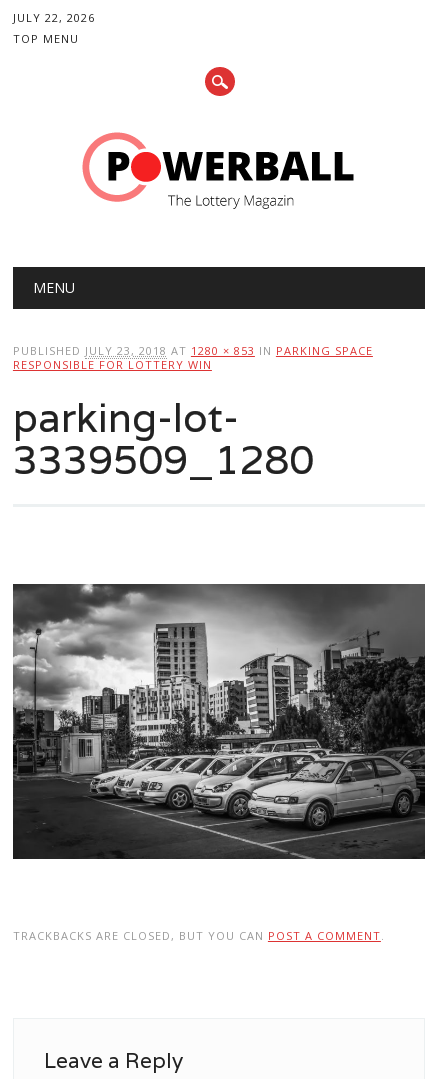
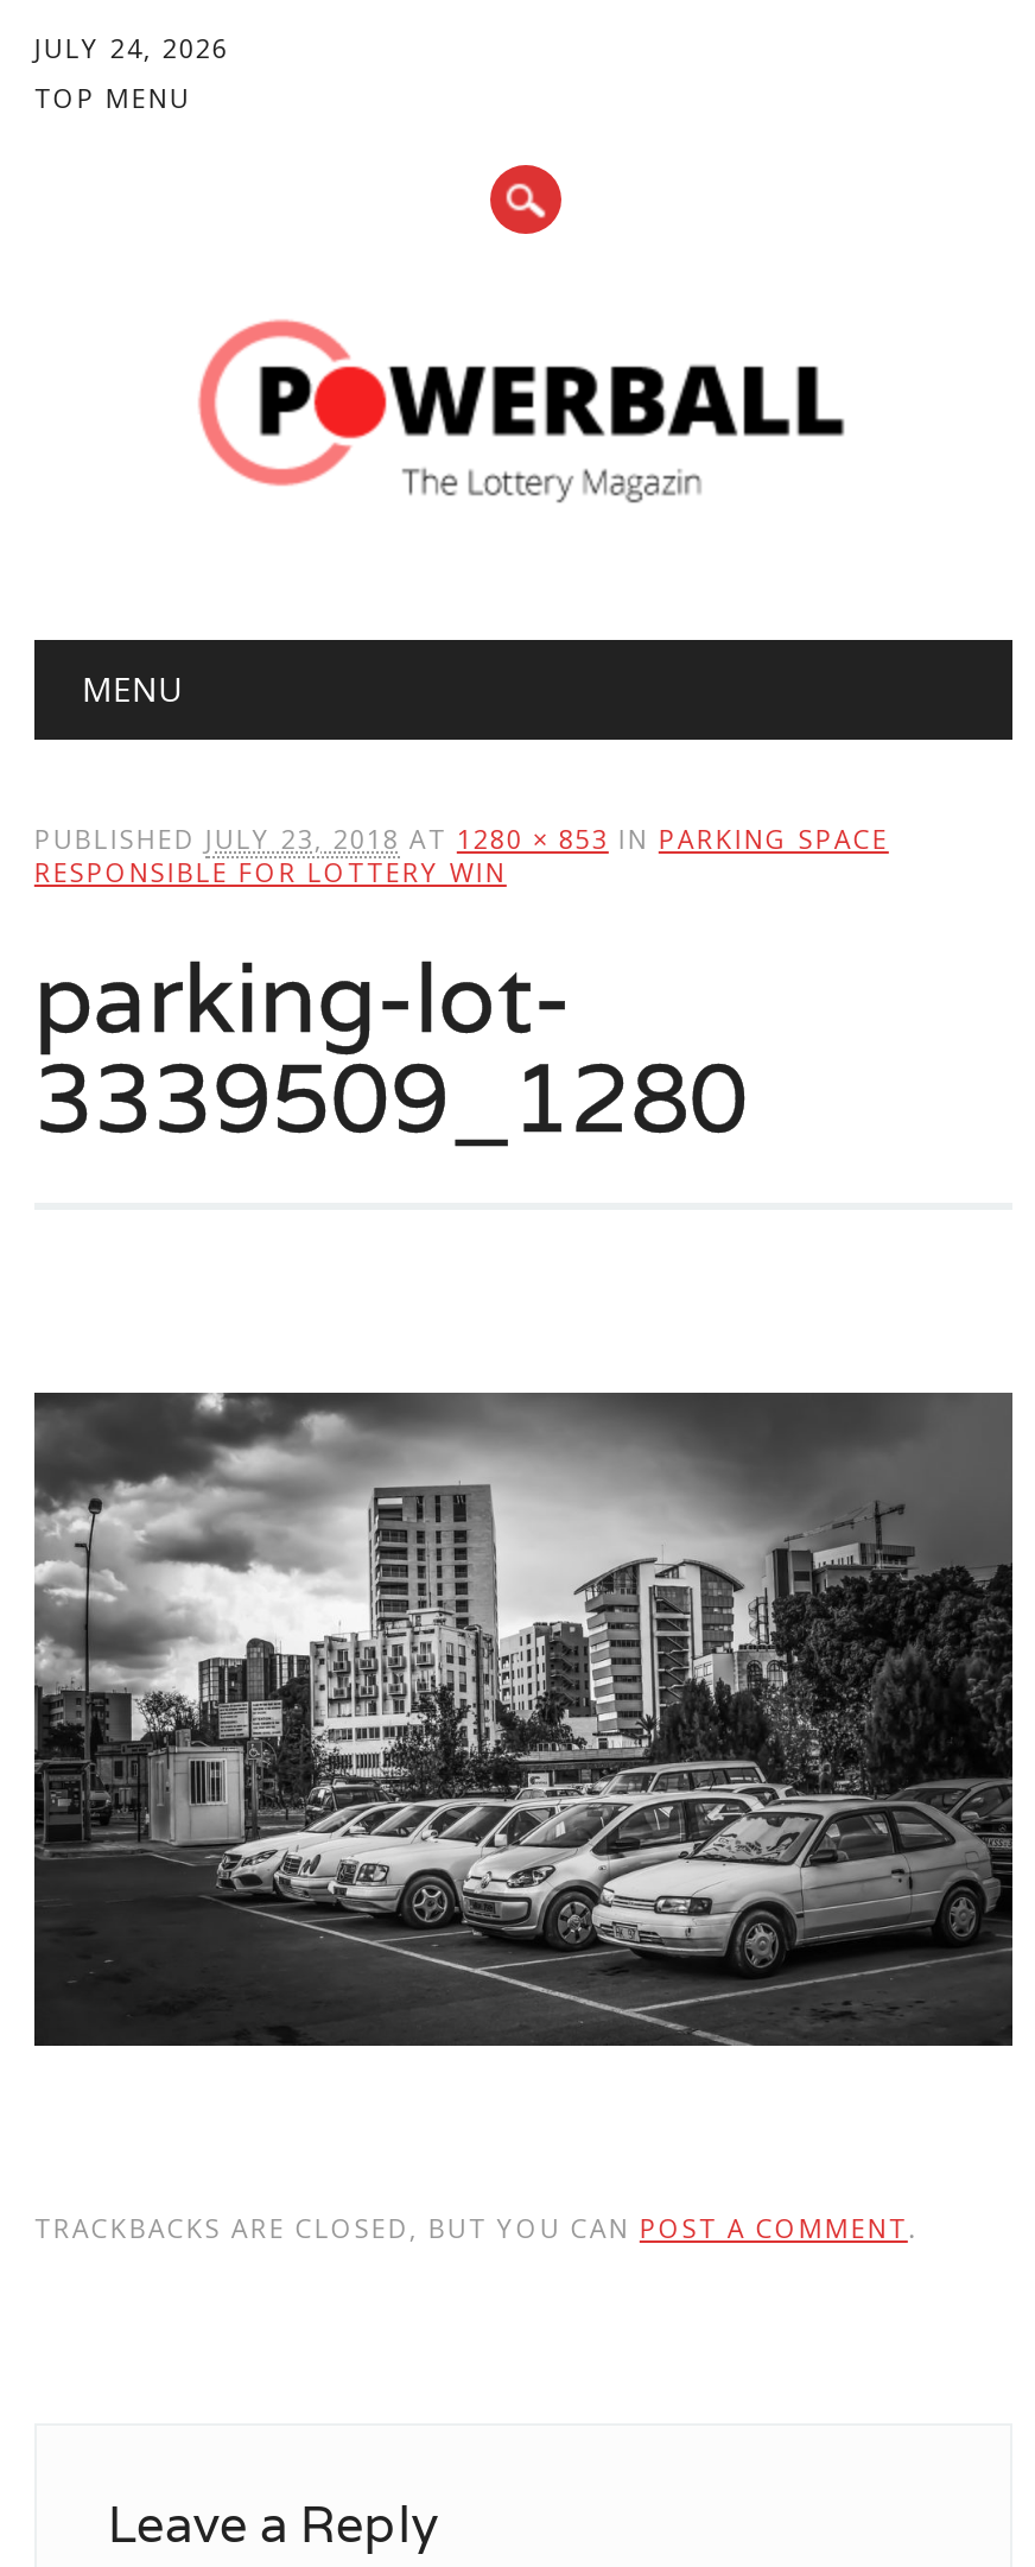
- JULY 22, 2026
+ JULY 24, 2026
